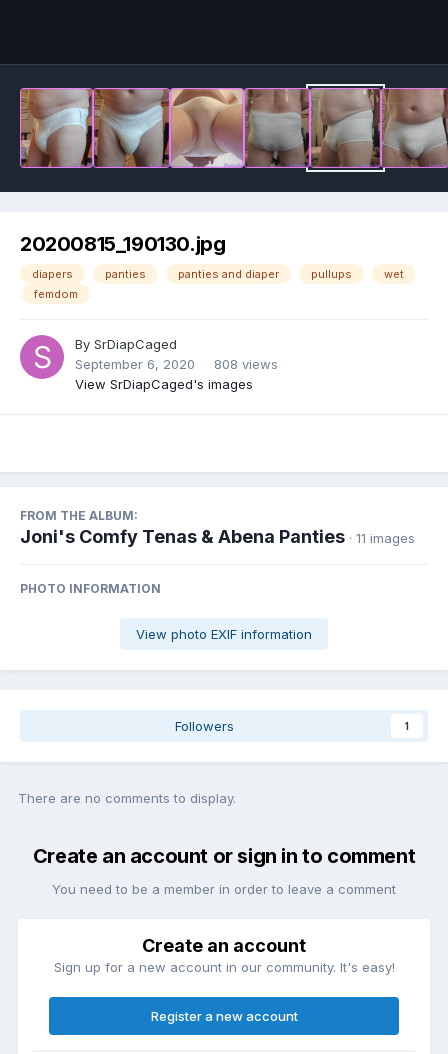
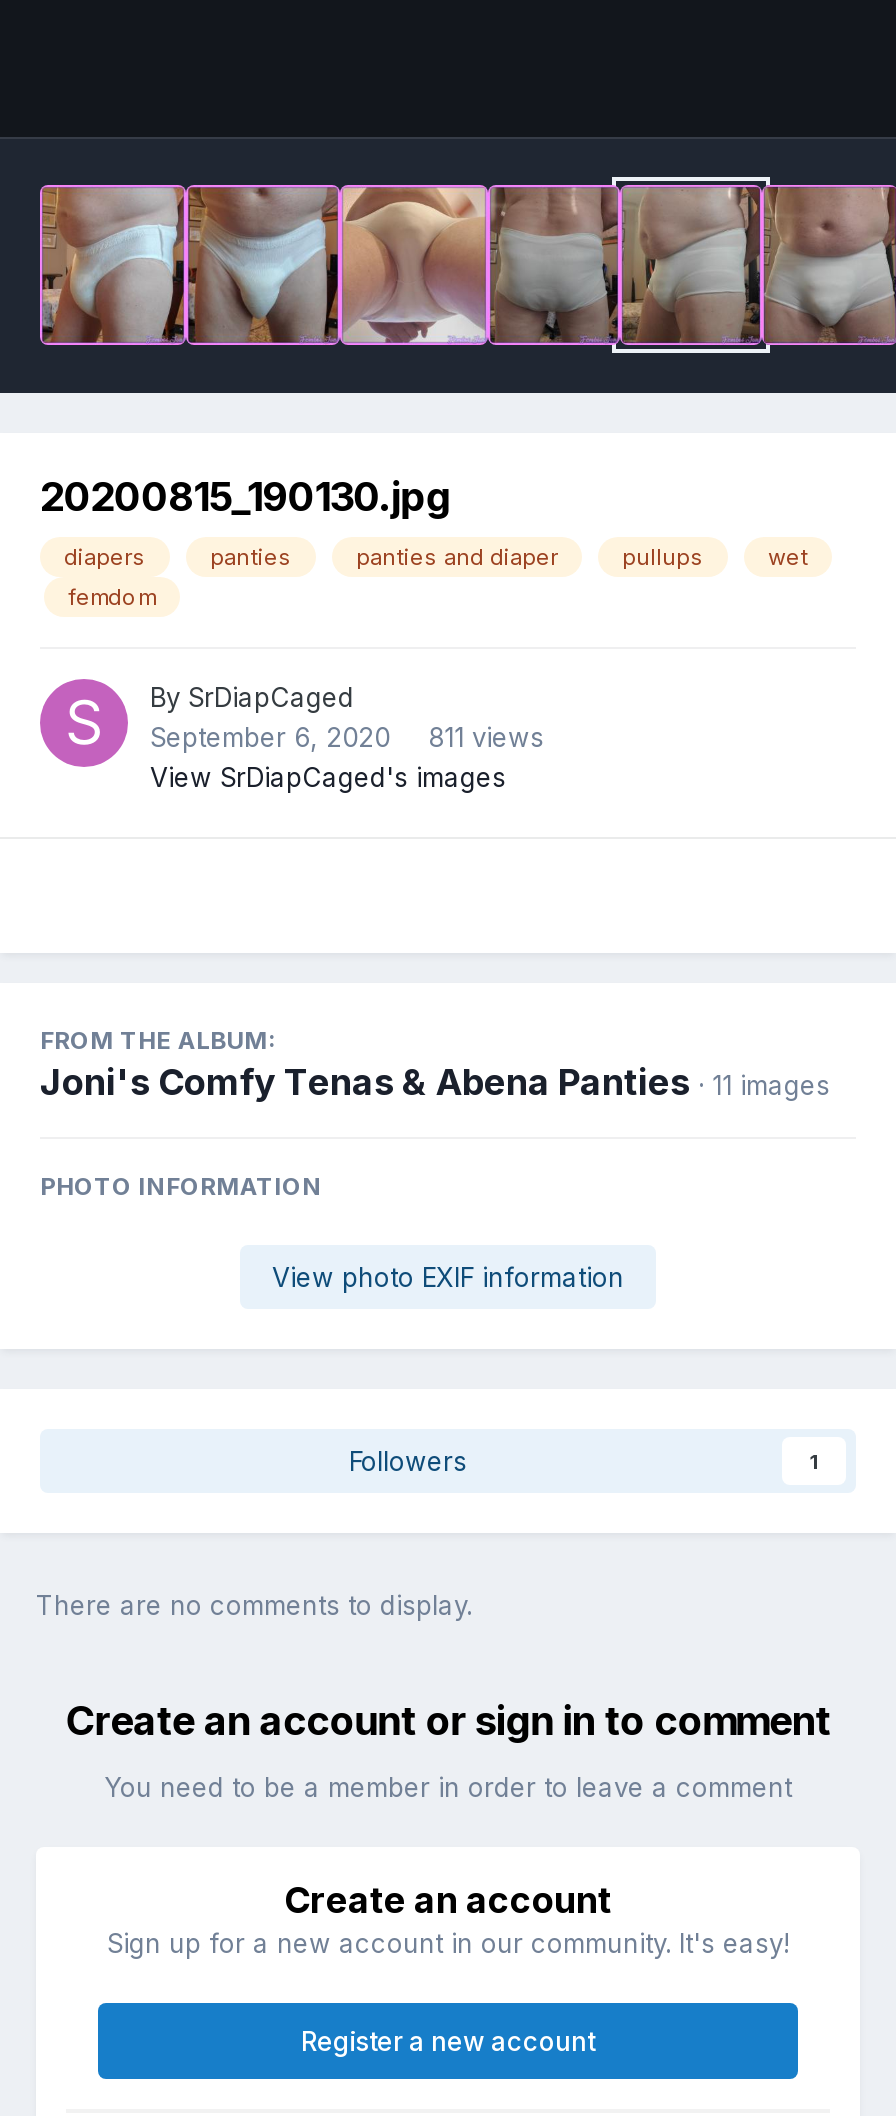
- September 6, 2020 808 views
+ September 6, 2020 811 views
